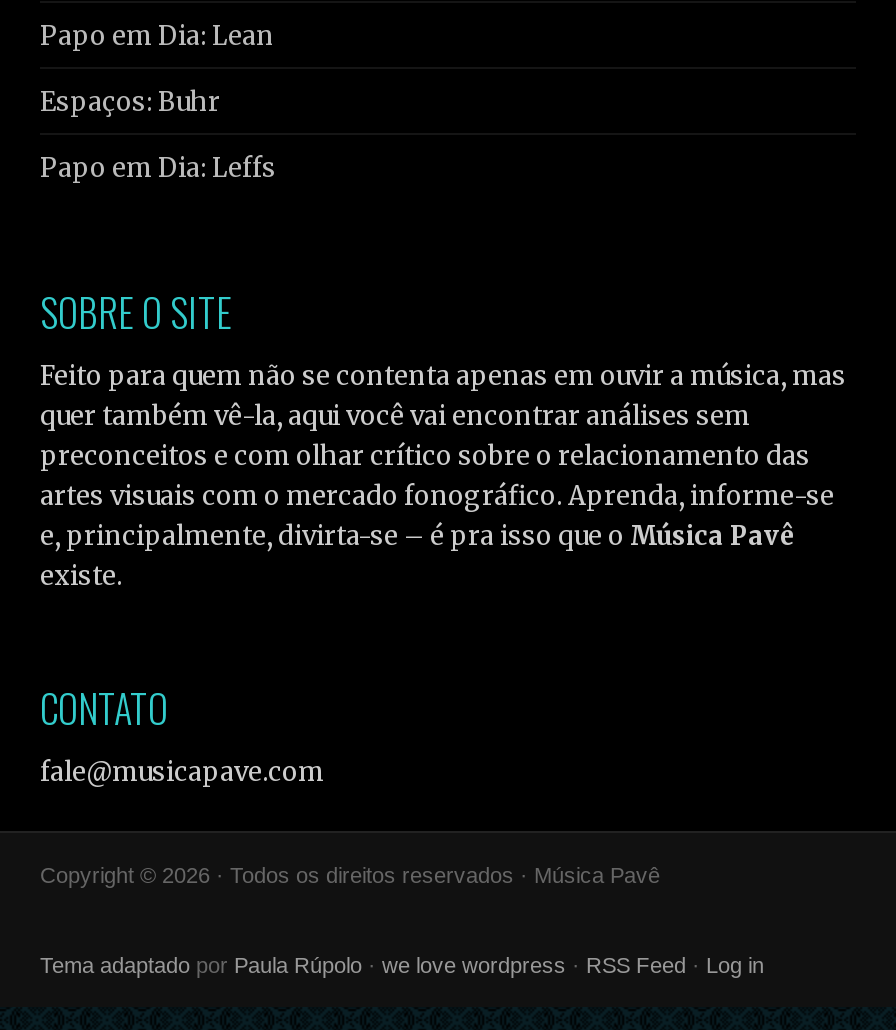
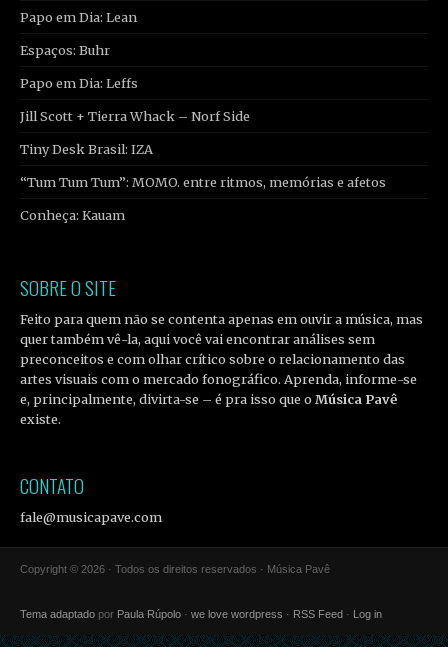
+ Jill Scott + Tierra Whack – Norf Side
+ Tiny Desk Brasil: IZA
+ “Tum Tum Tum”: MOMO. entre ritmos, memórias e afetos
+ Conheça: Kauam
